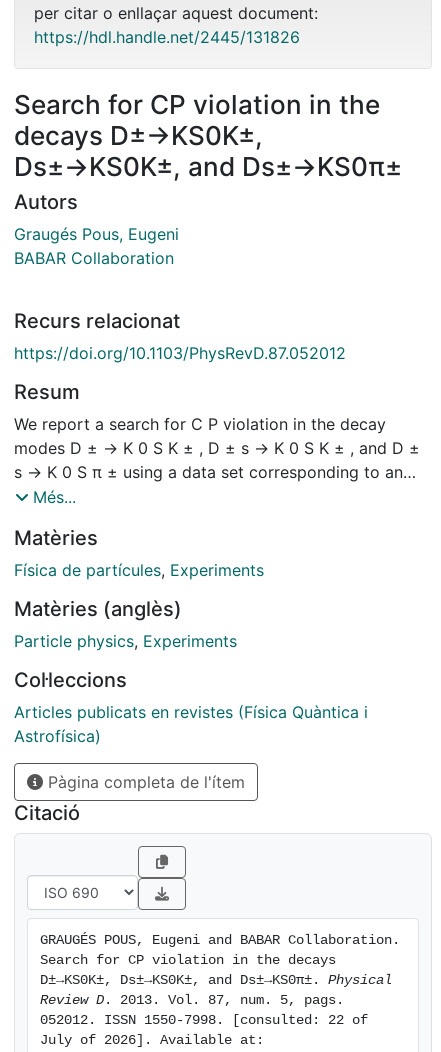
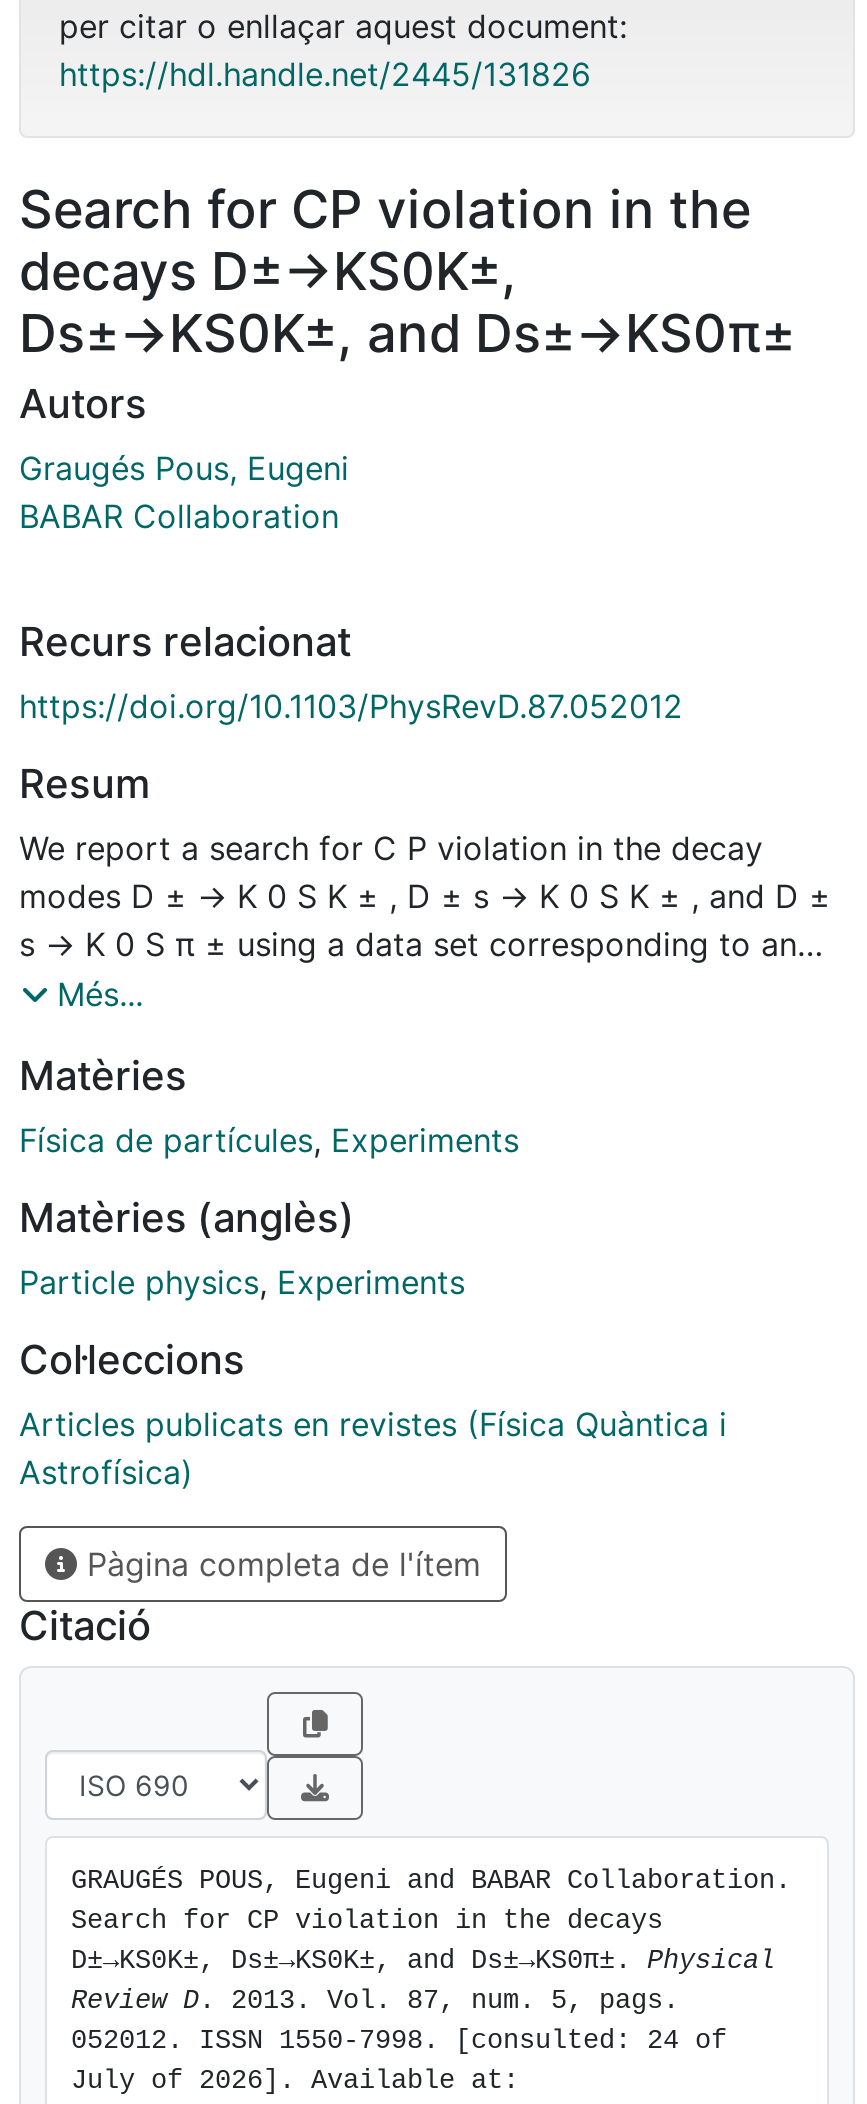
- 052012. ISSN 1550-7998. [consulted: 22 of
+ 052012. ISSN 1550-7998. [consulted: 24 of
